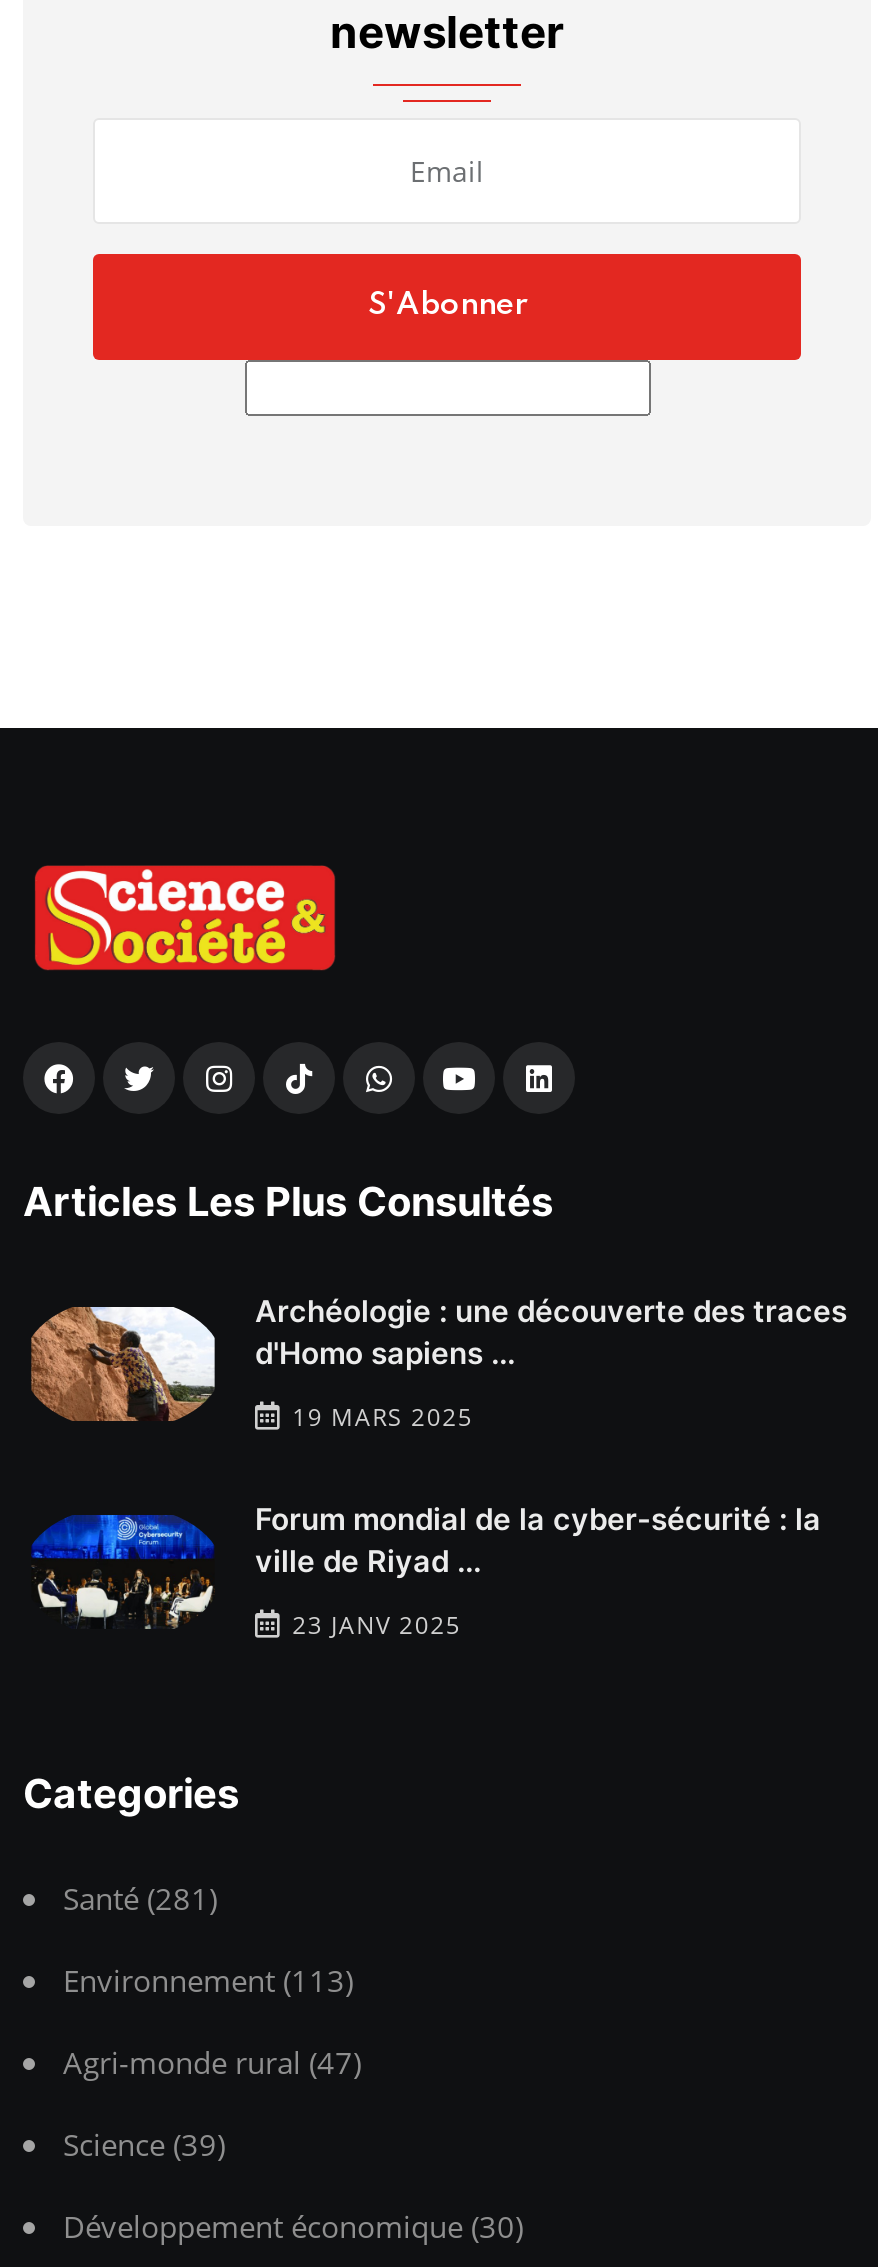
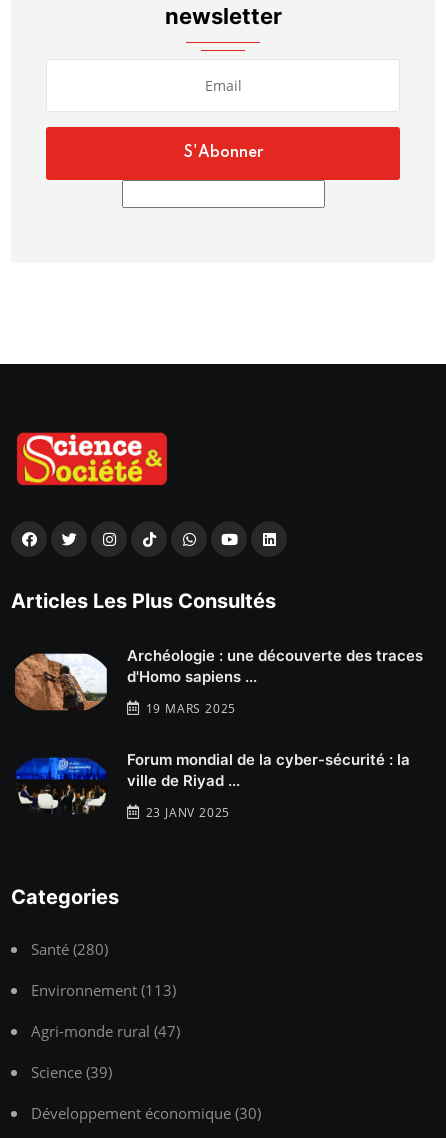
- Santé (281)
+ Santé (280)
